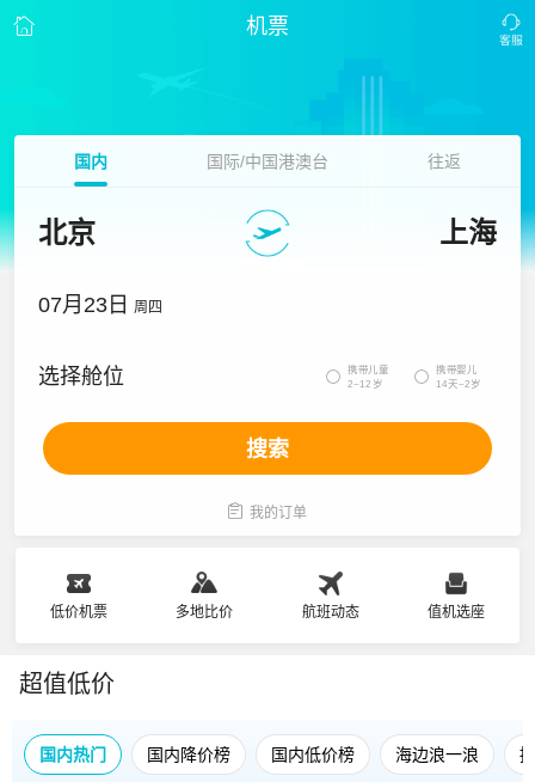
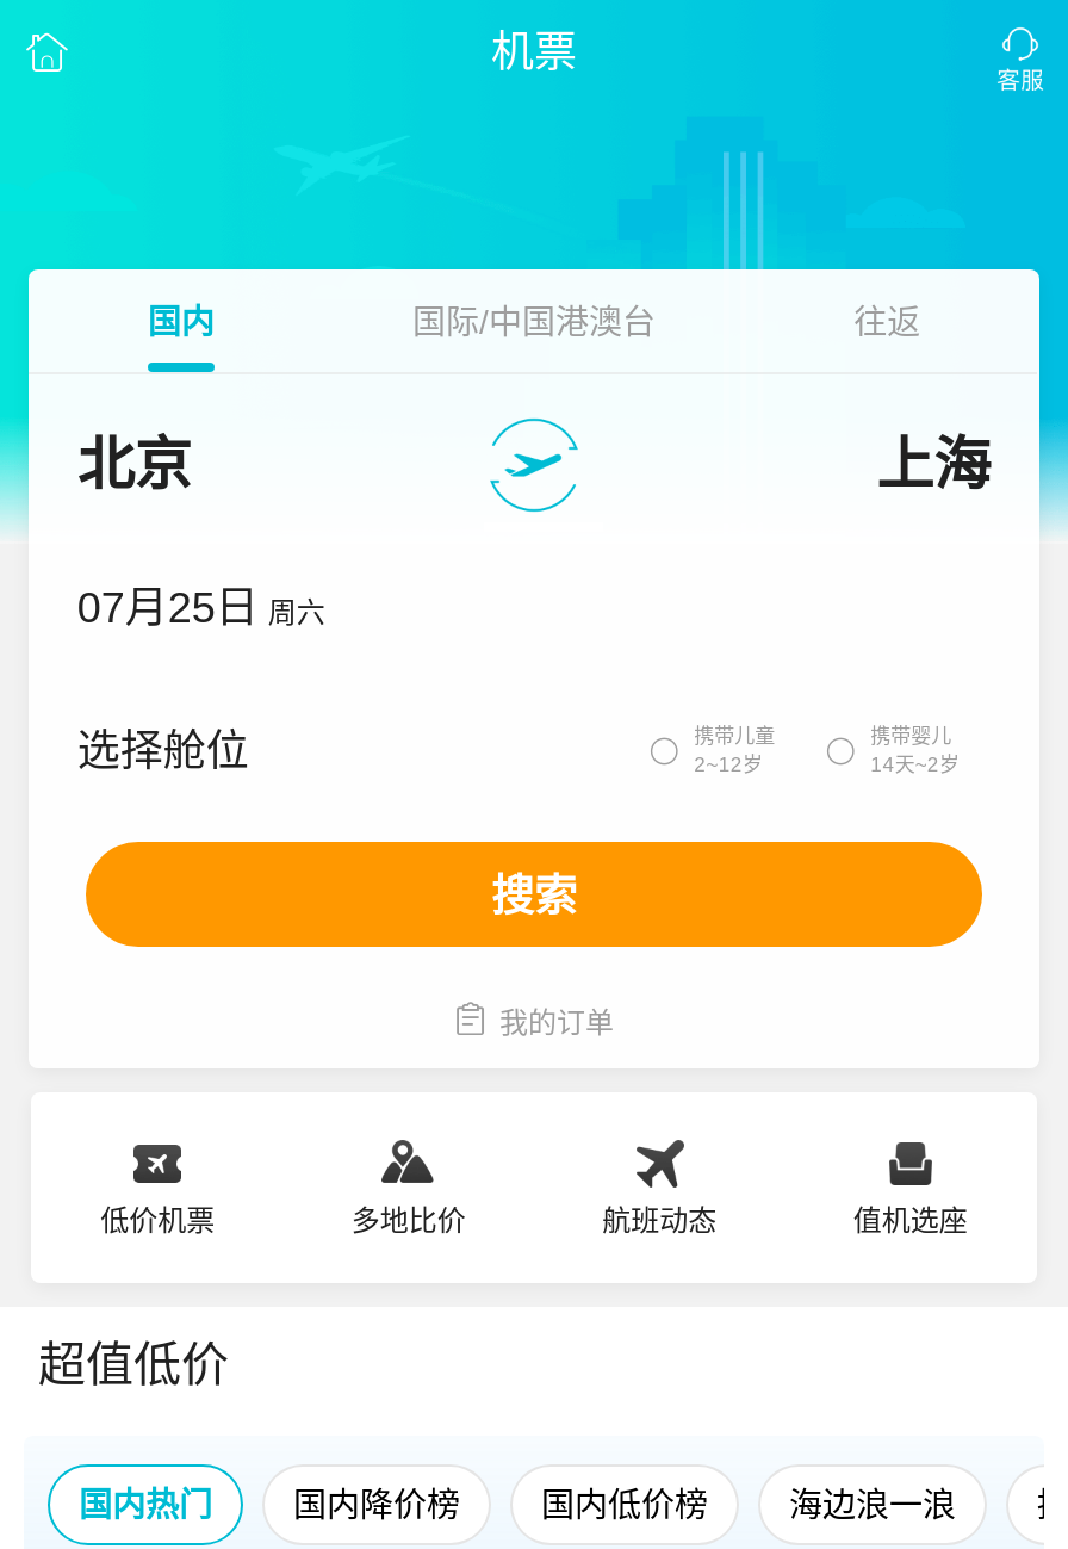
- 07月23日 周四
+ 07月25日 周六
